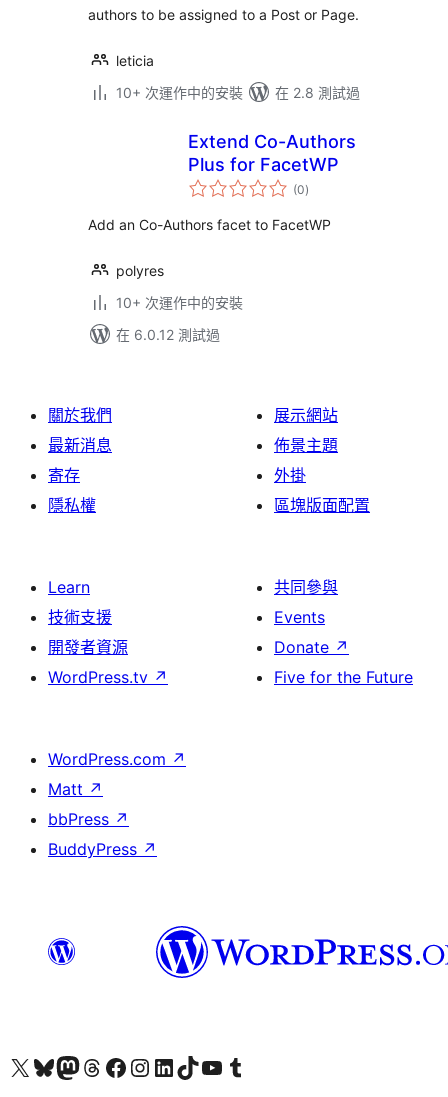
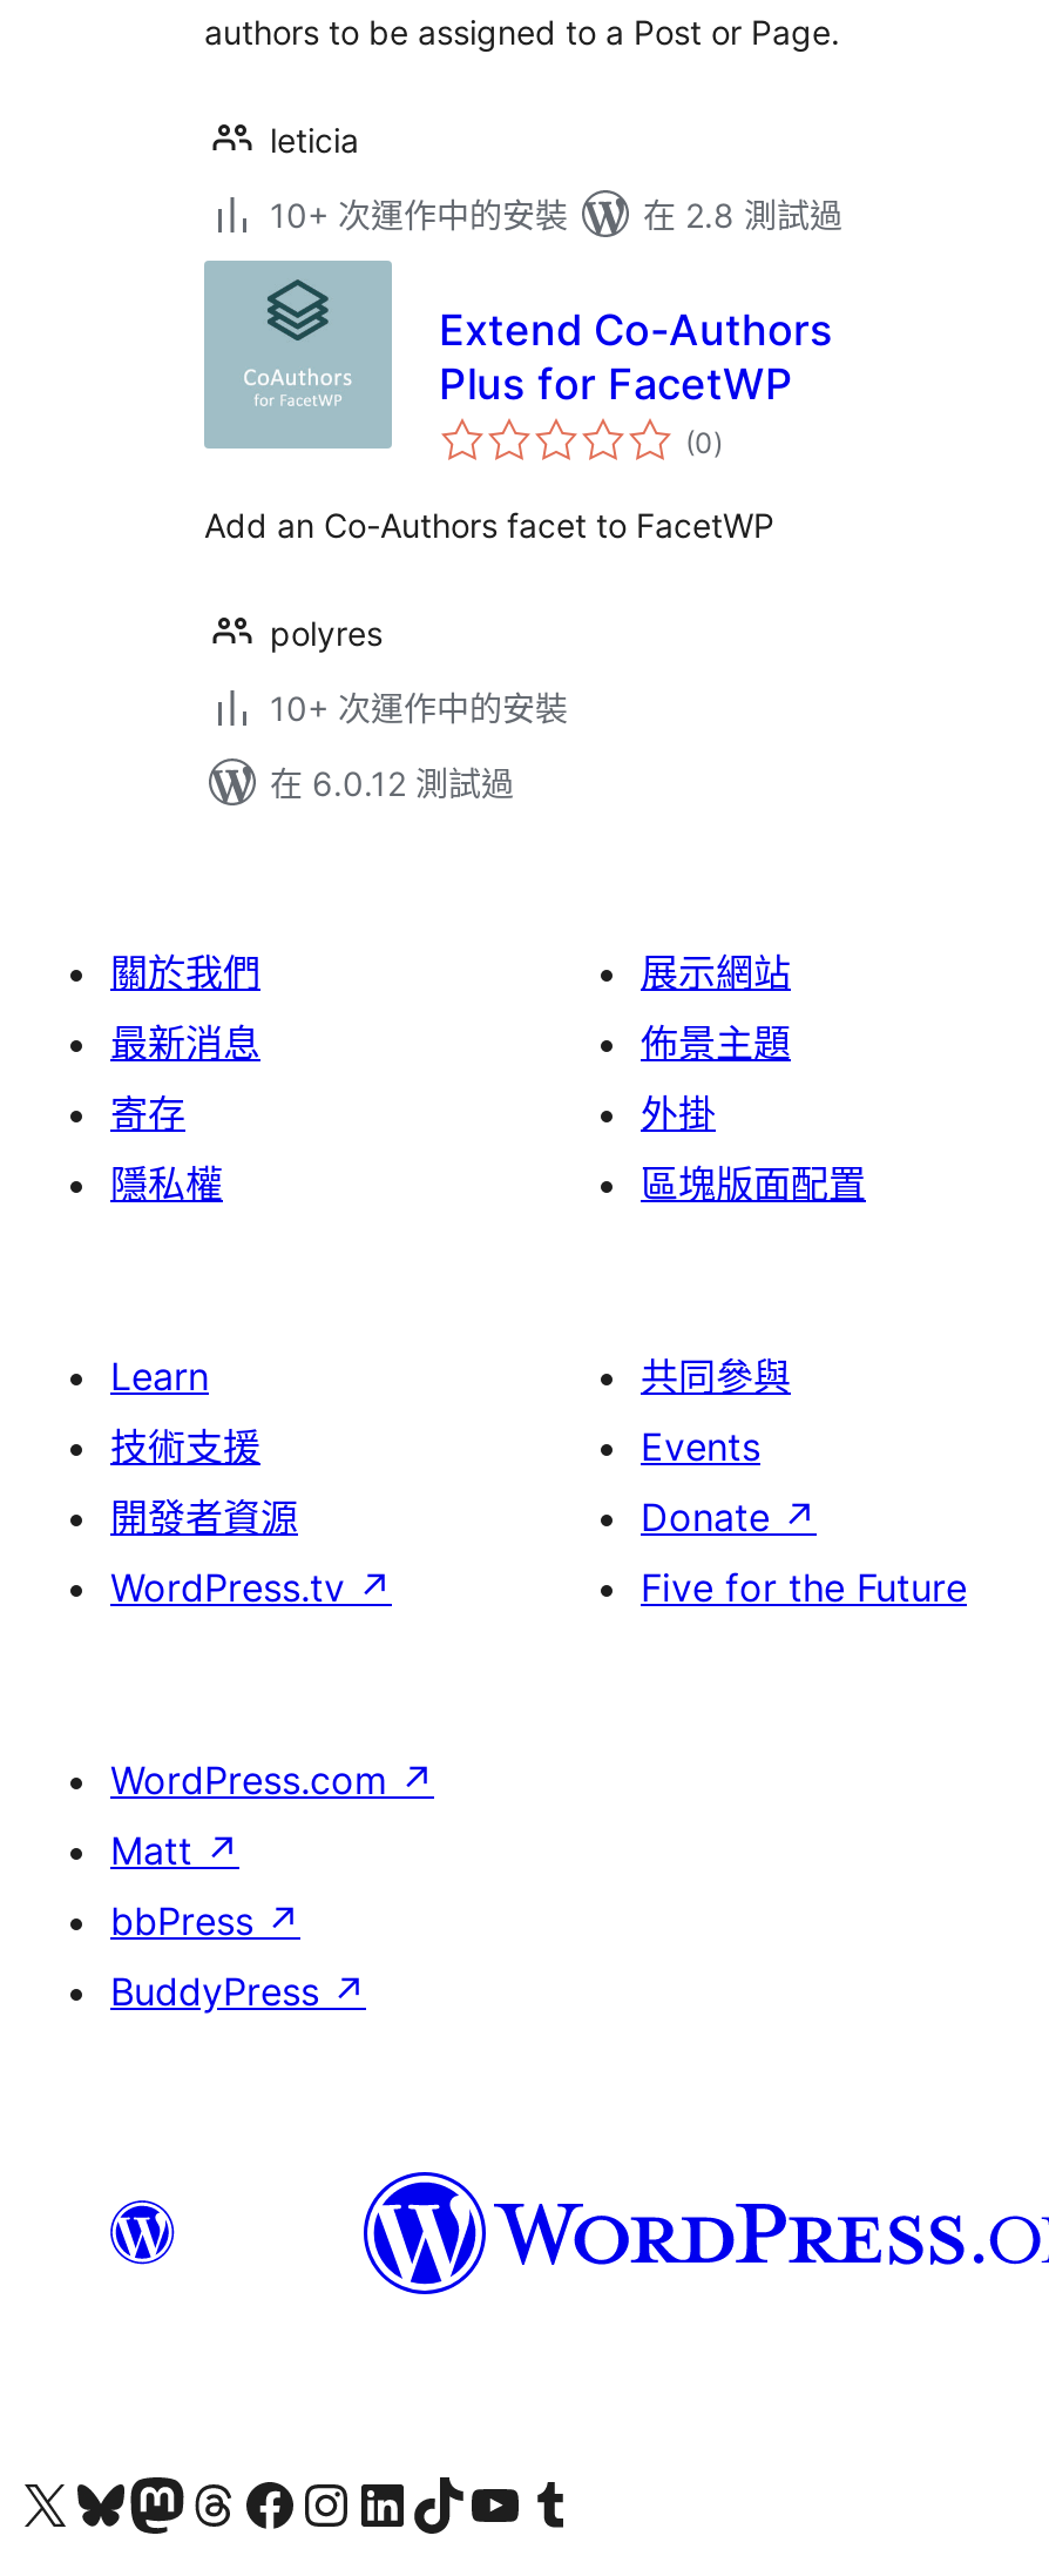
+ [image]
